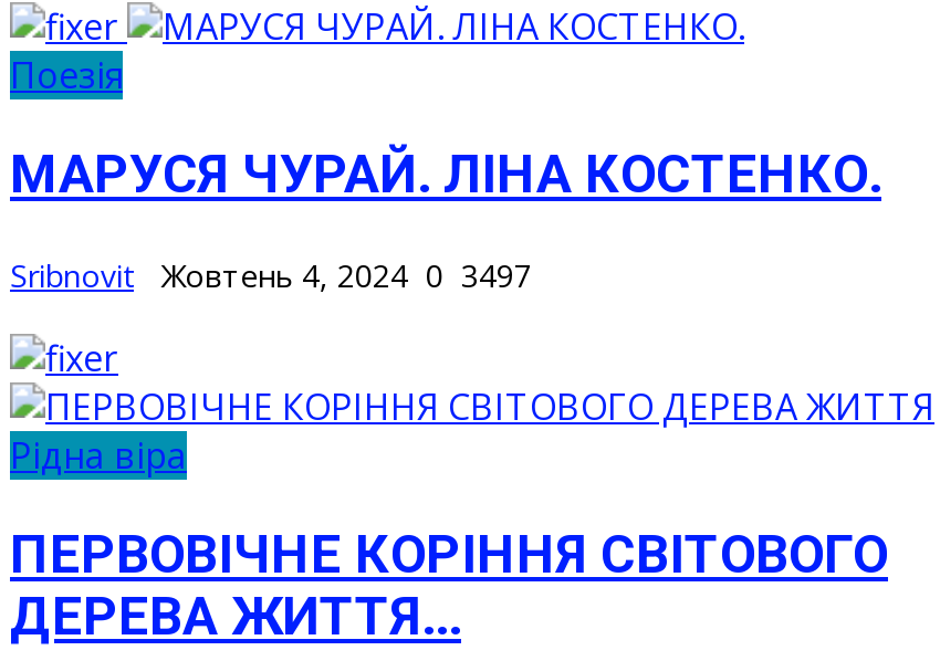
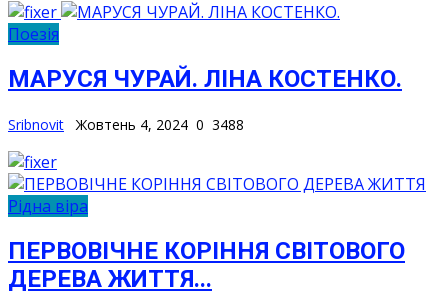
- Sribnovit Жовтень 4, 2024 0 3497
+ Sribnovit Жовтень 4, 2024 0 3488
